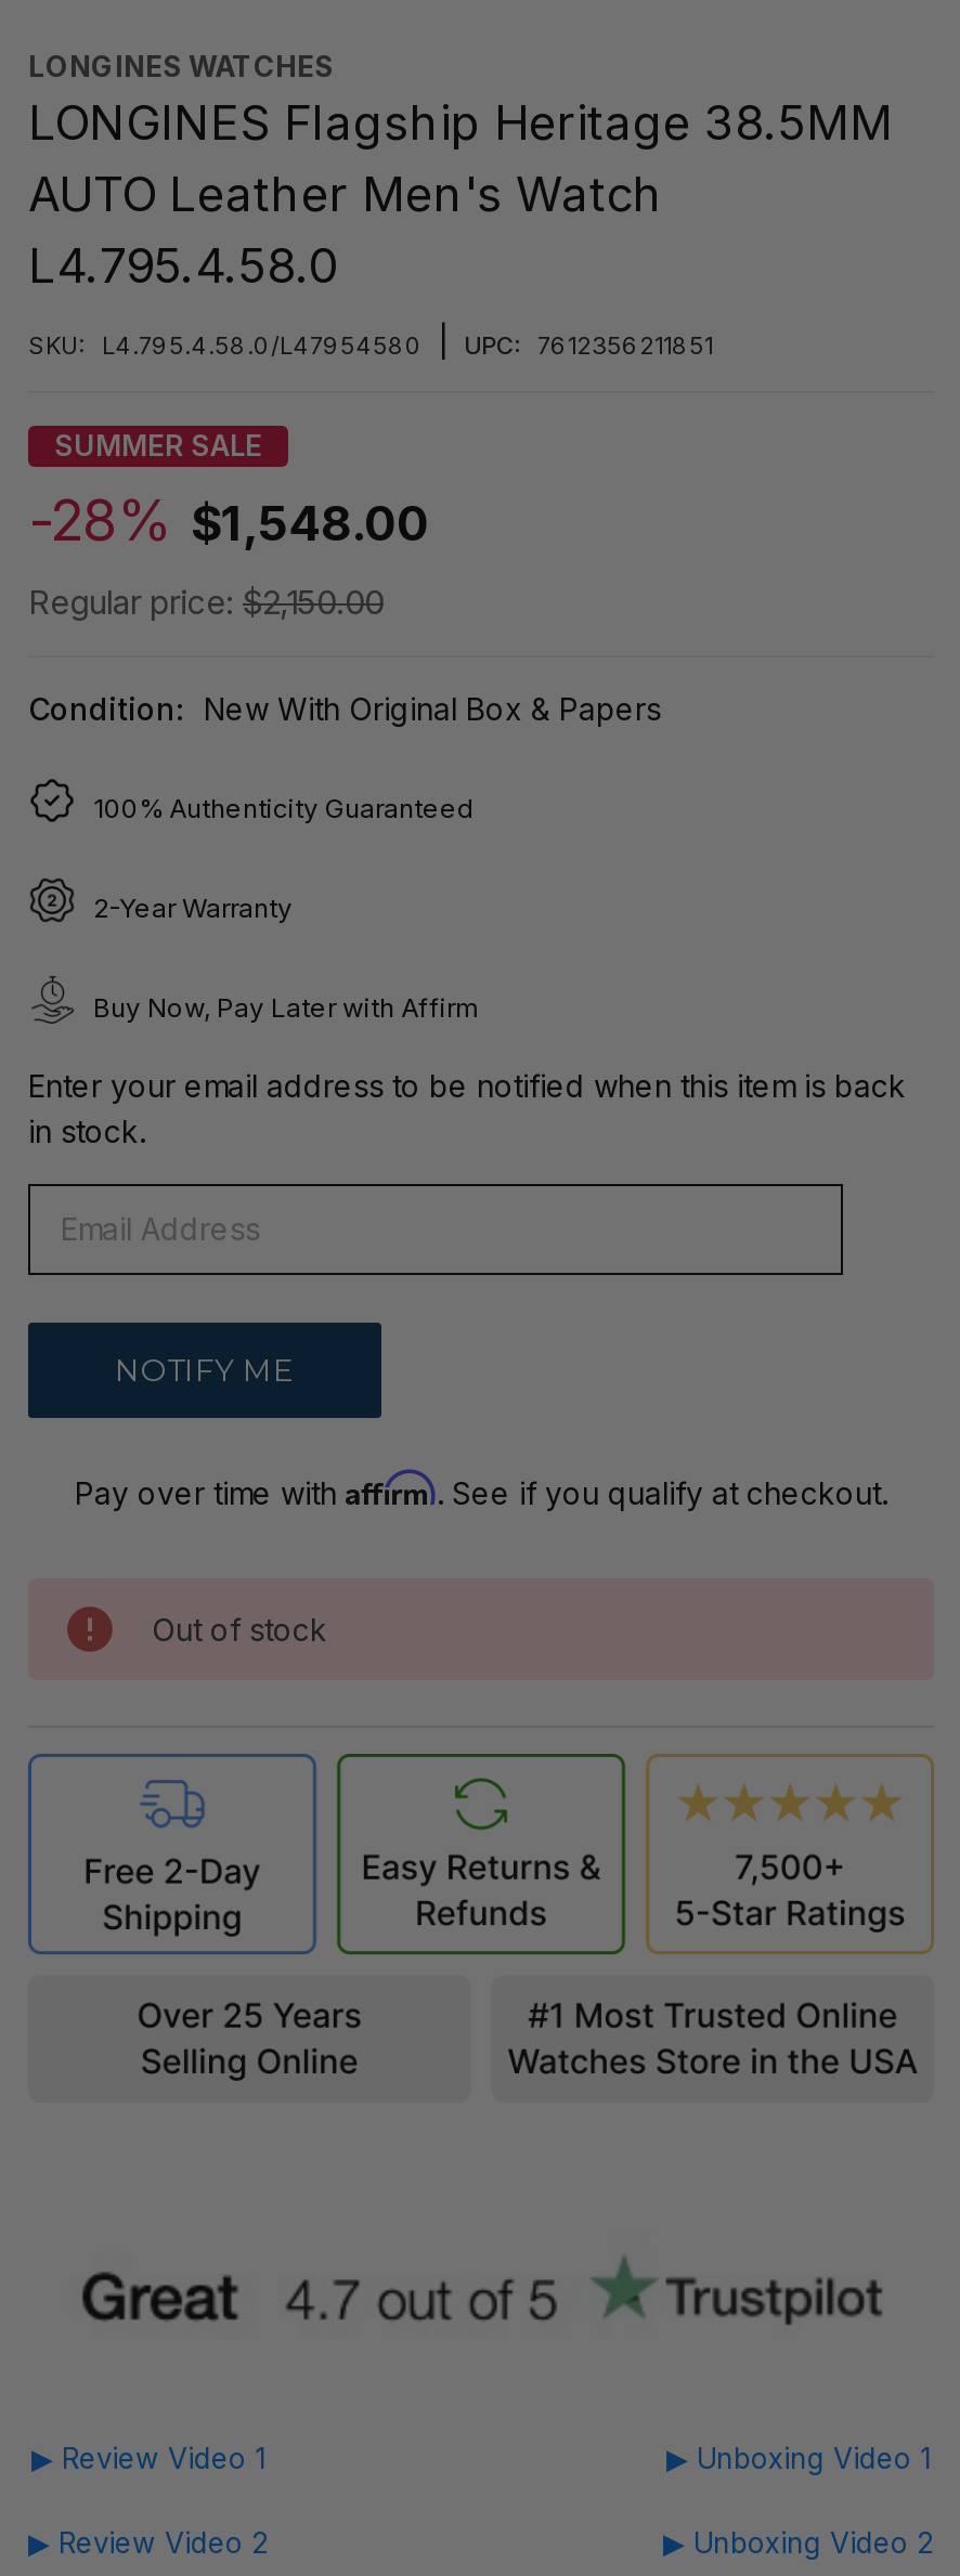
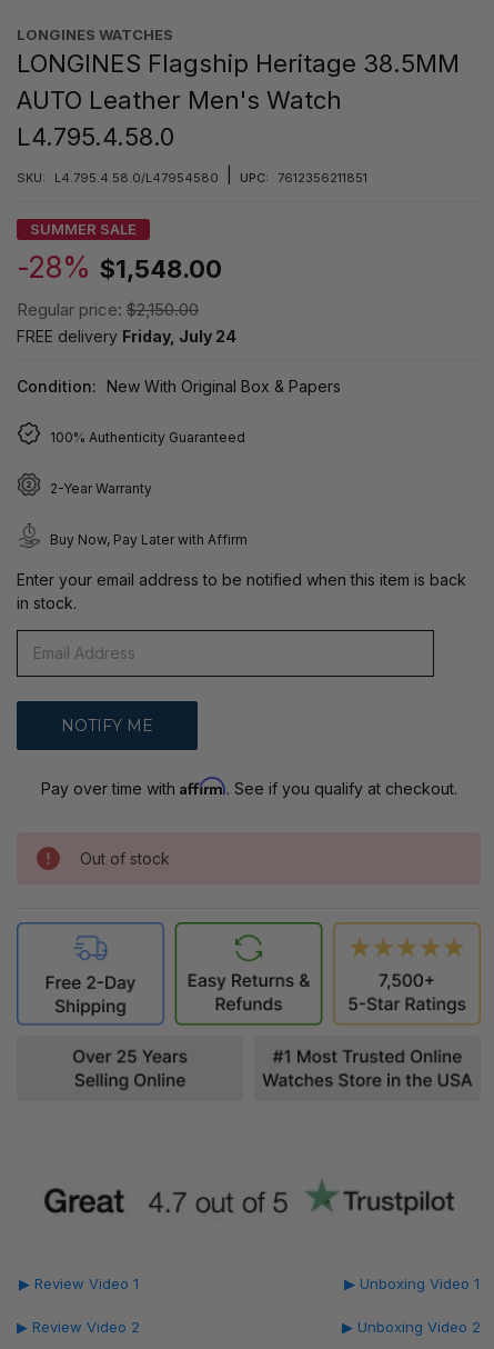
+ FREE delivery Friday, July 24
